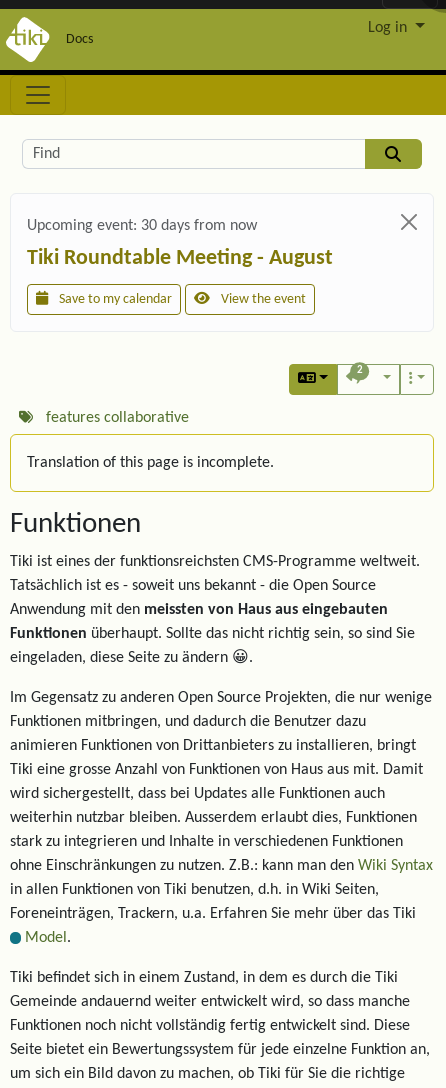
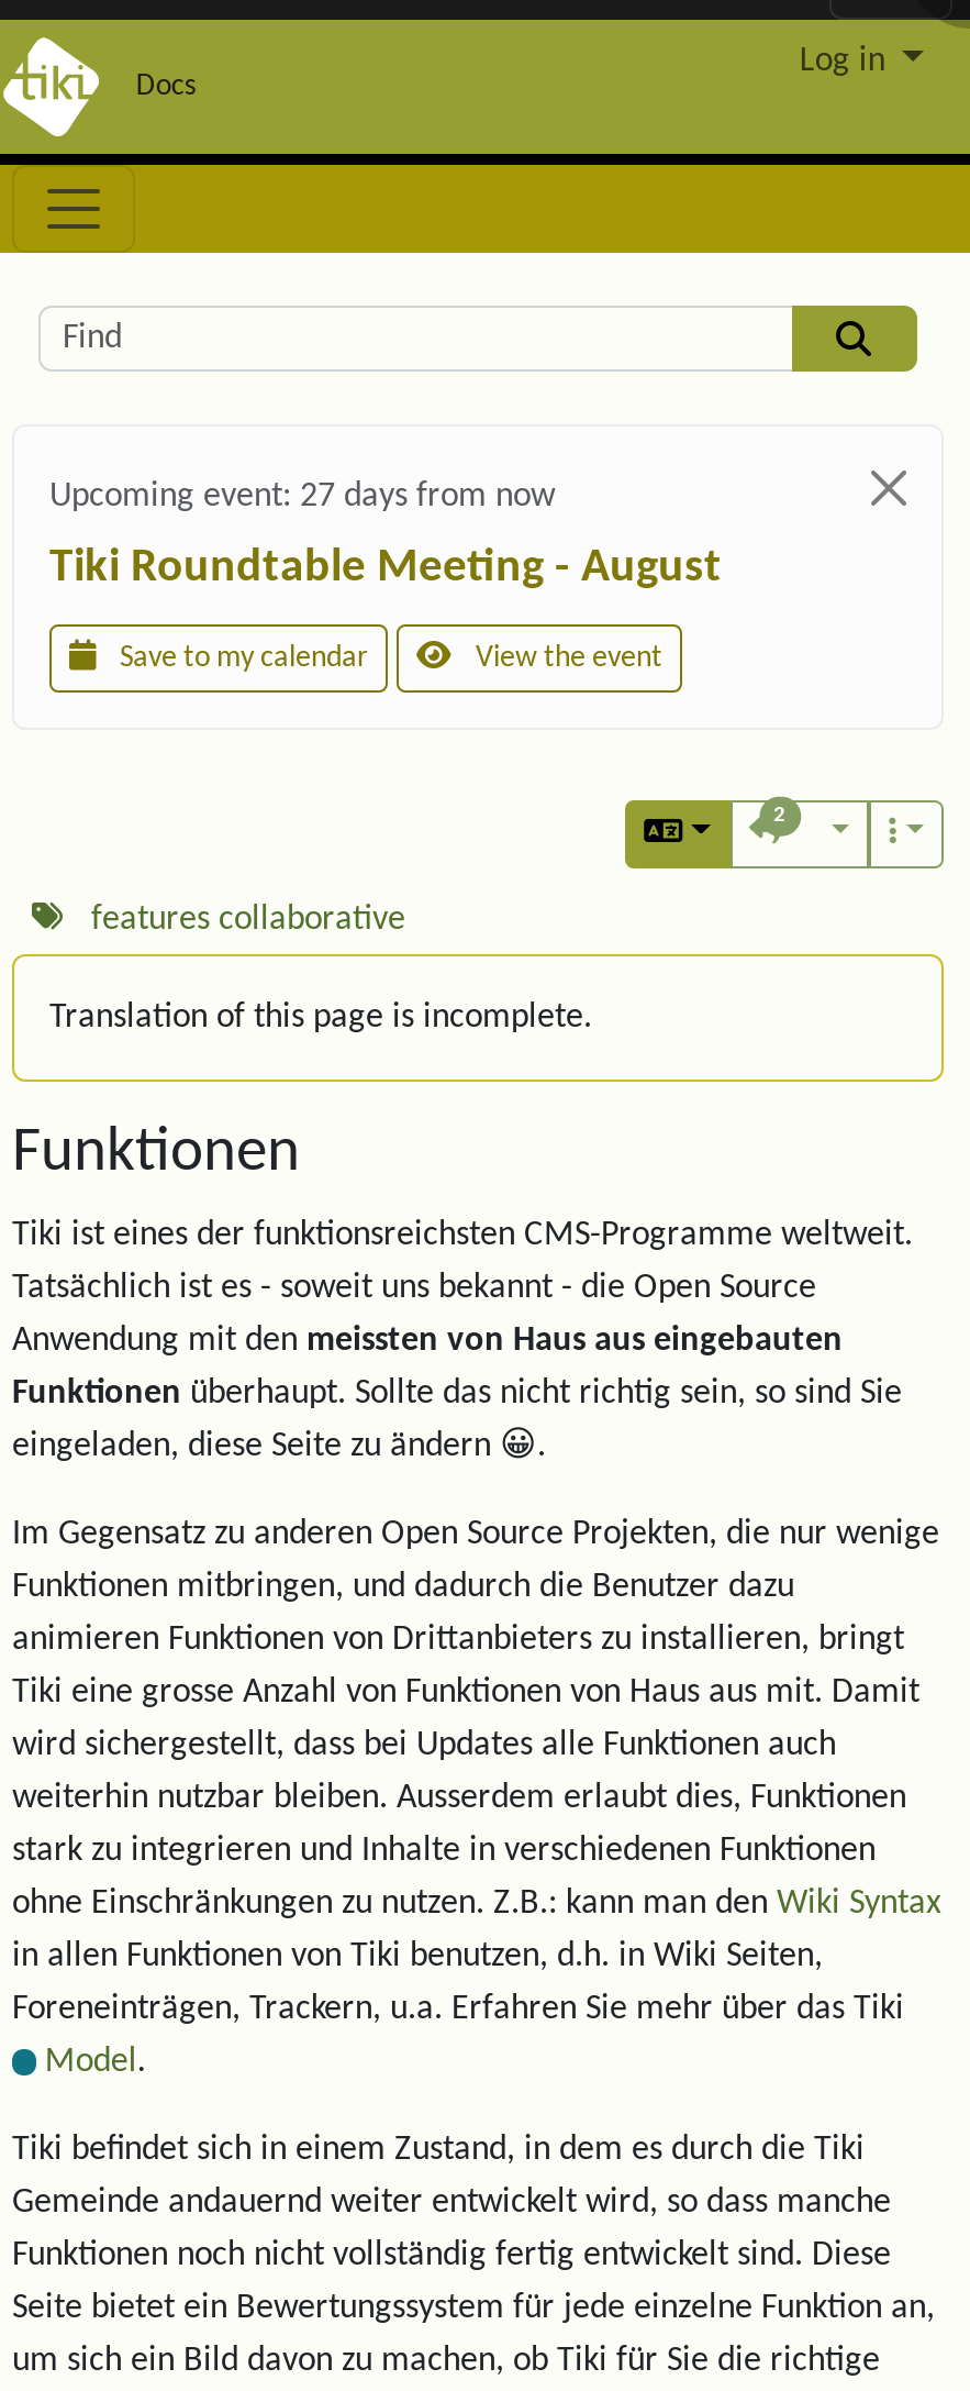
- Upcoming event: 30 days from now
+ Upcoming event: 27 days from now
